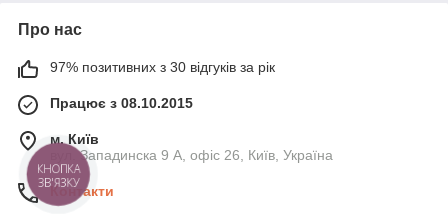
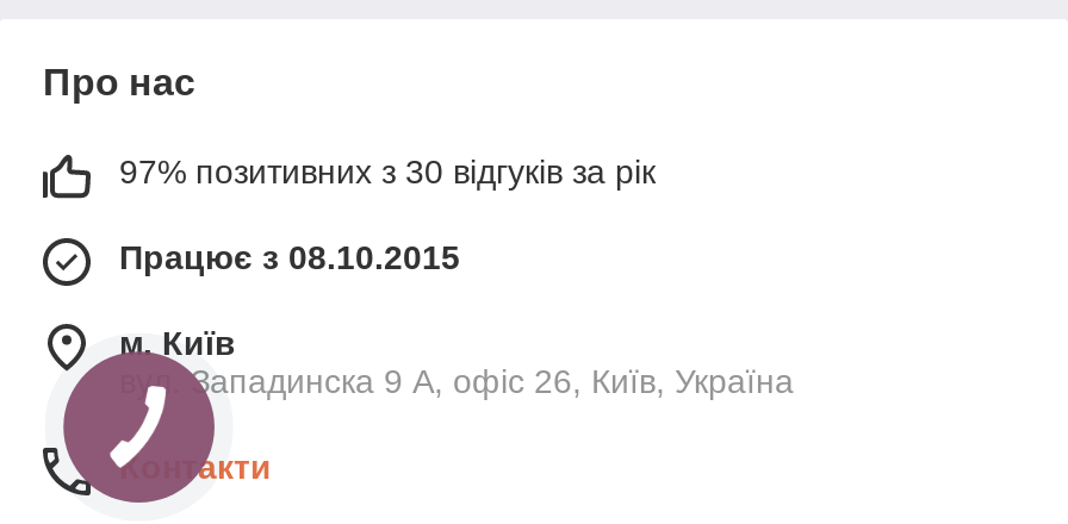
- КНОПКА
- ЗВ'ЯЗКУ
